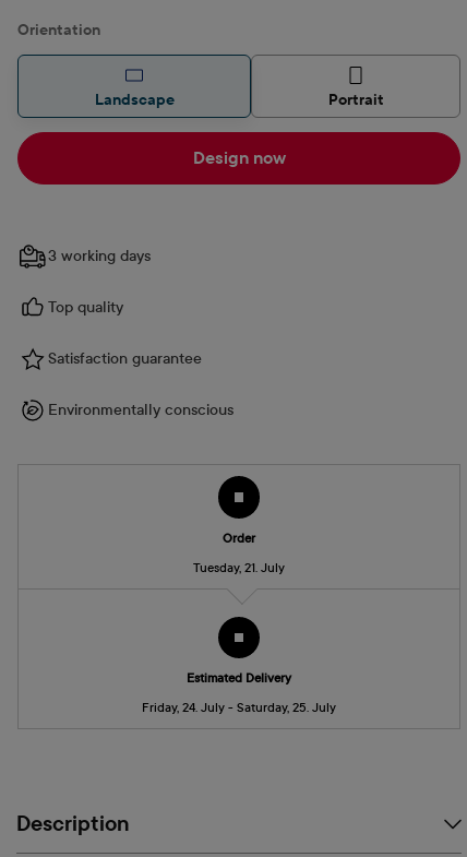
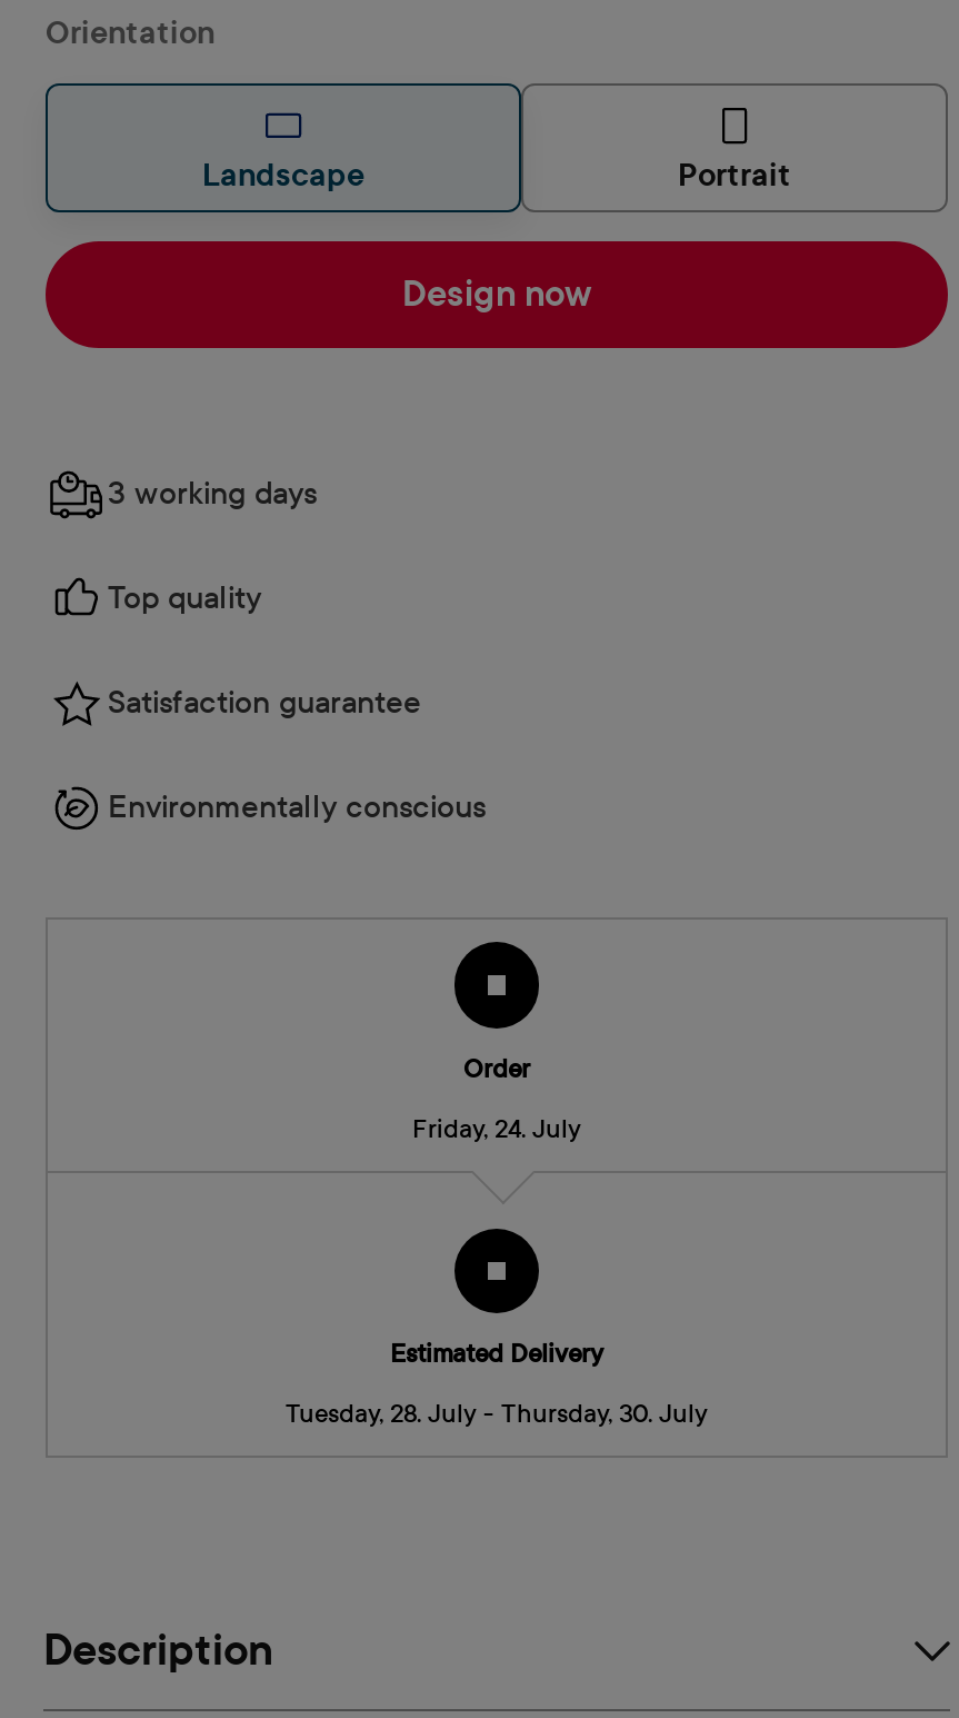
- Tuesday, 21. July
+ Friday, 24. July

- Friday, 24. July - Saturday, 25. July
+ Tuesday, 28. July - Thursday, 30. July
